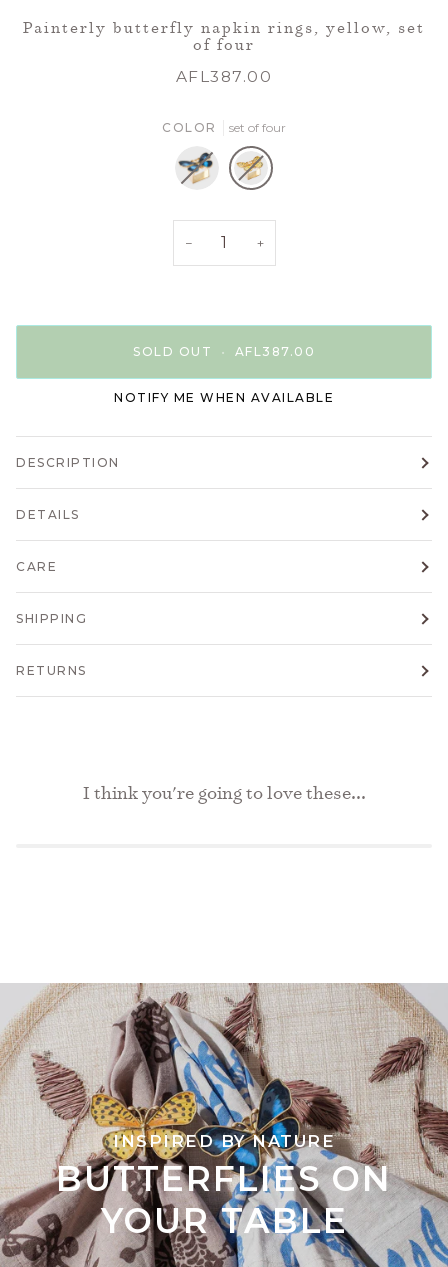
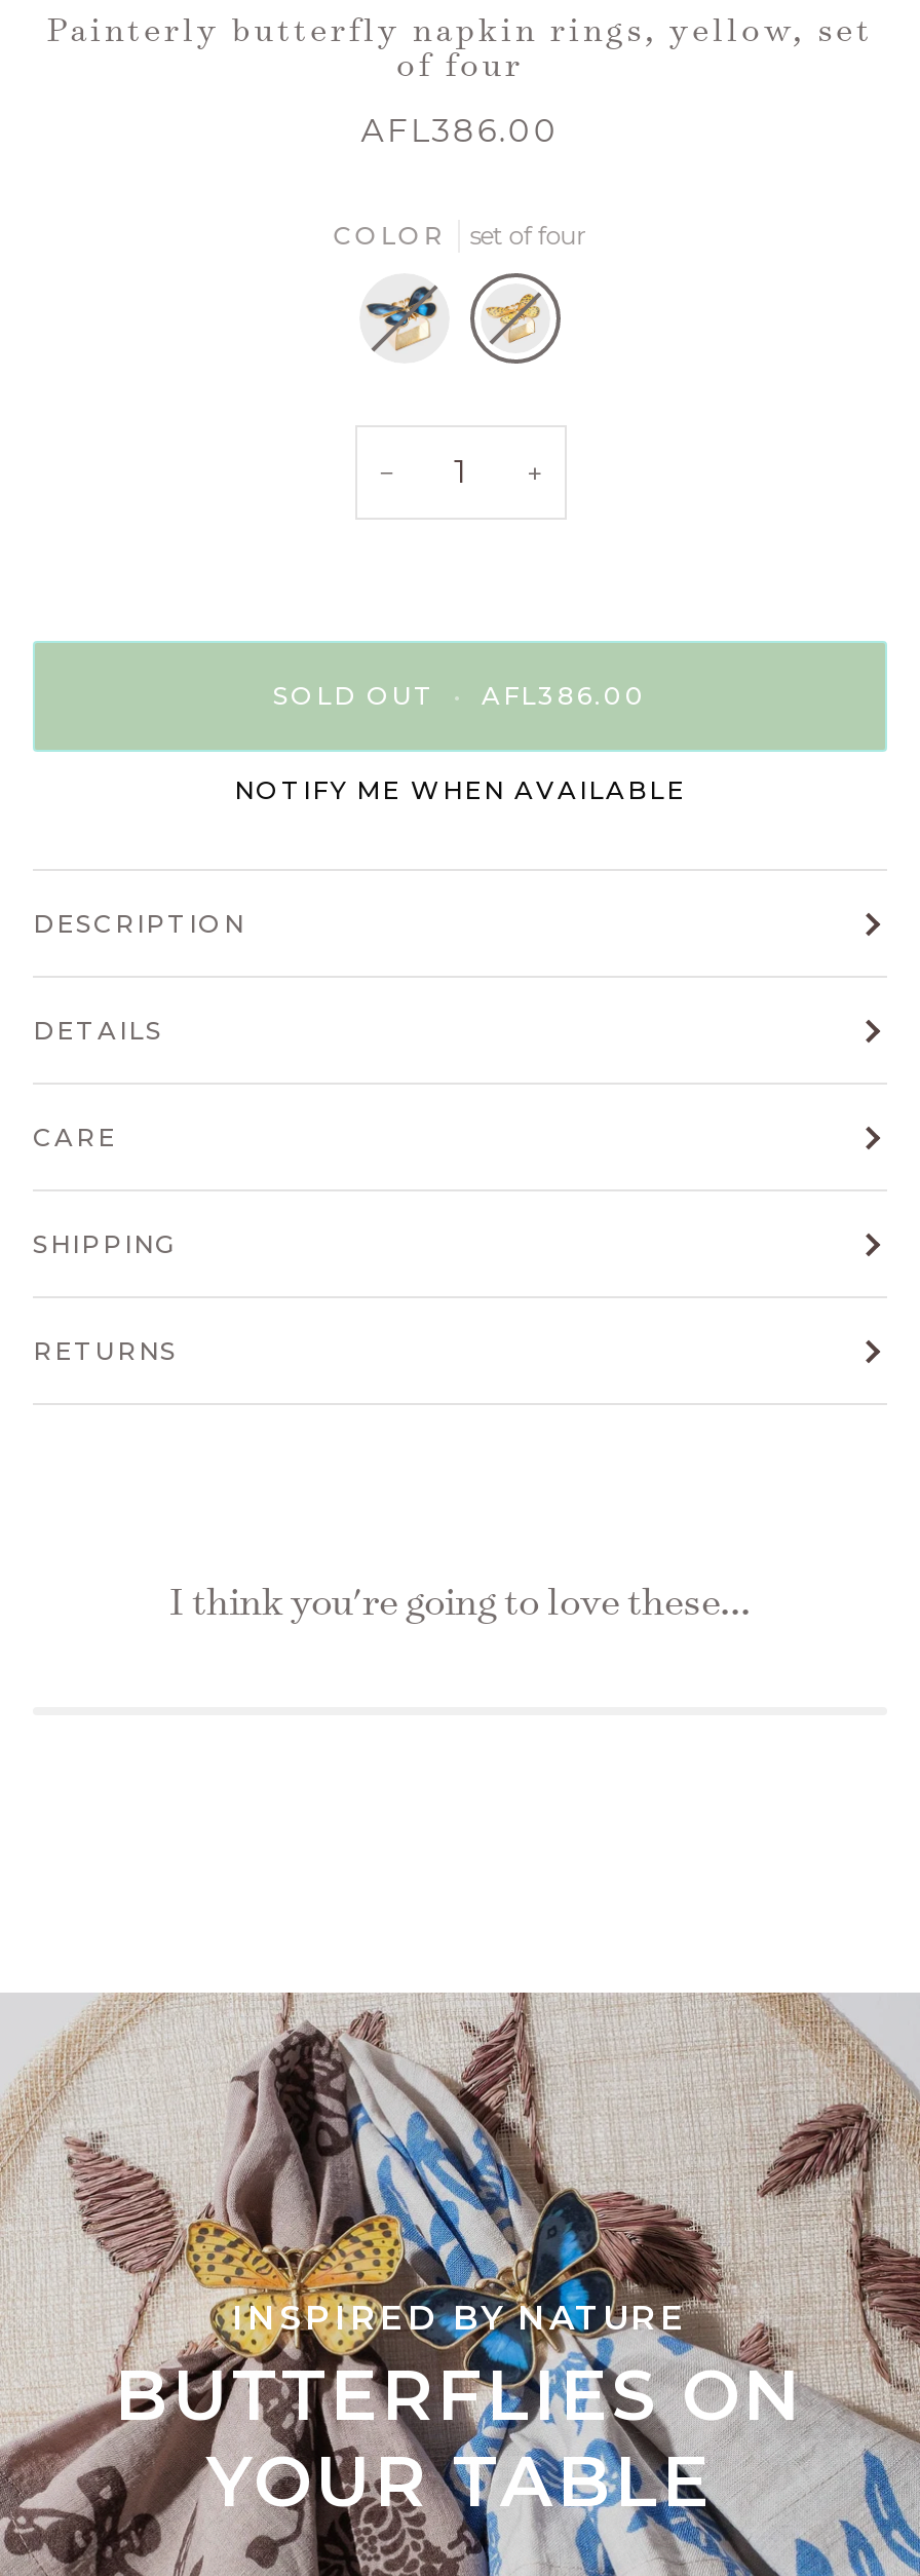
- AFL387.00
+ AFL386.00

- SOLD OUT • AFL387.00
+ SOLD OUT • AFL386.00
